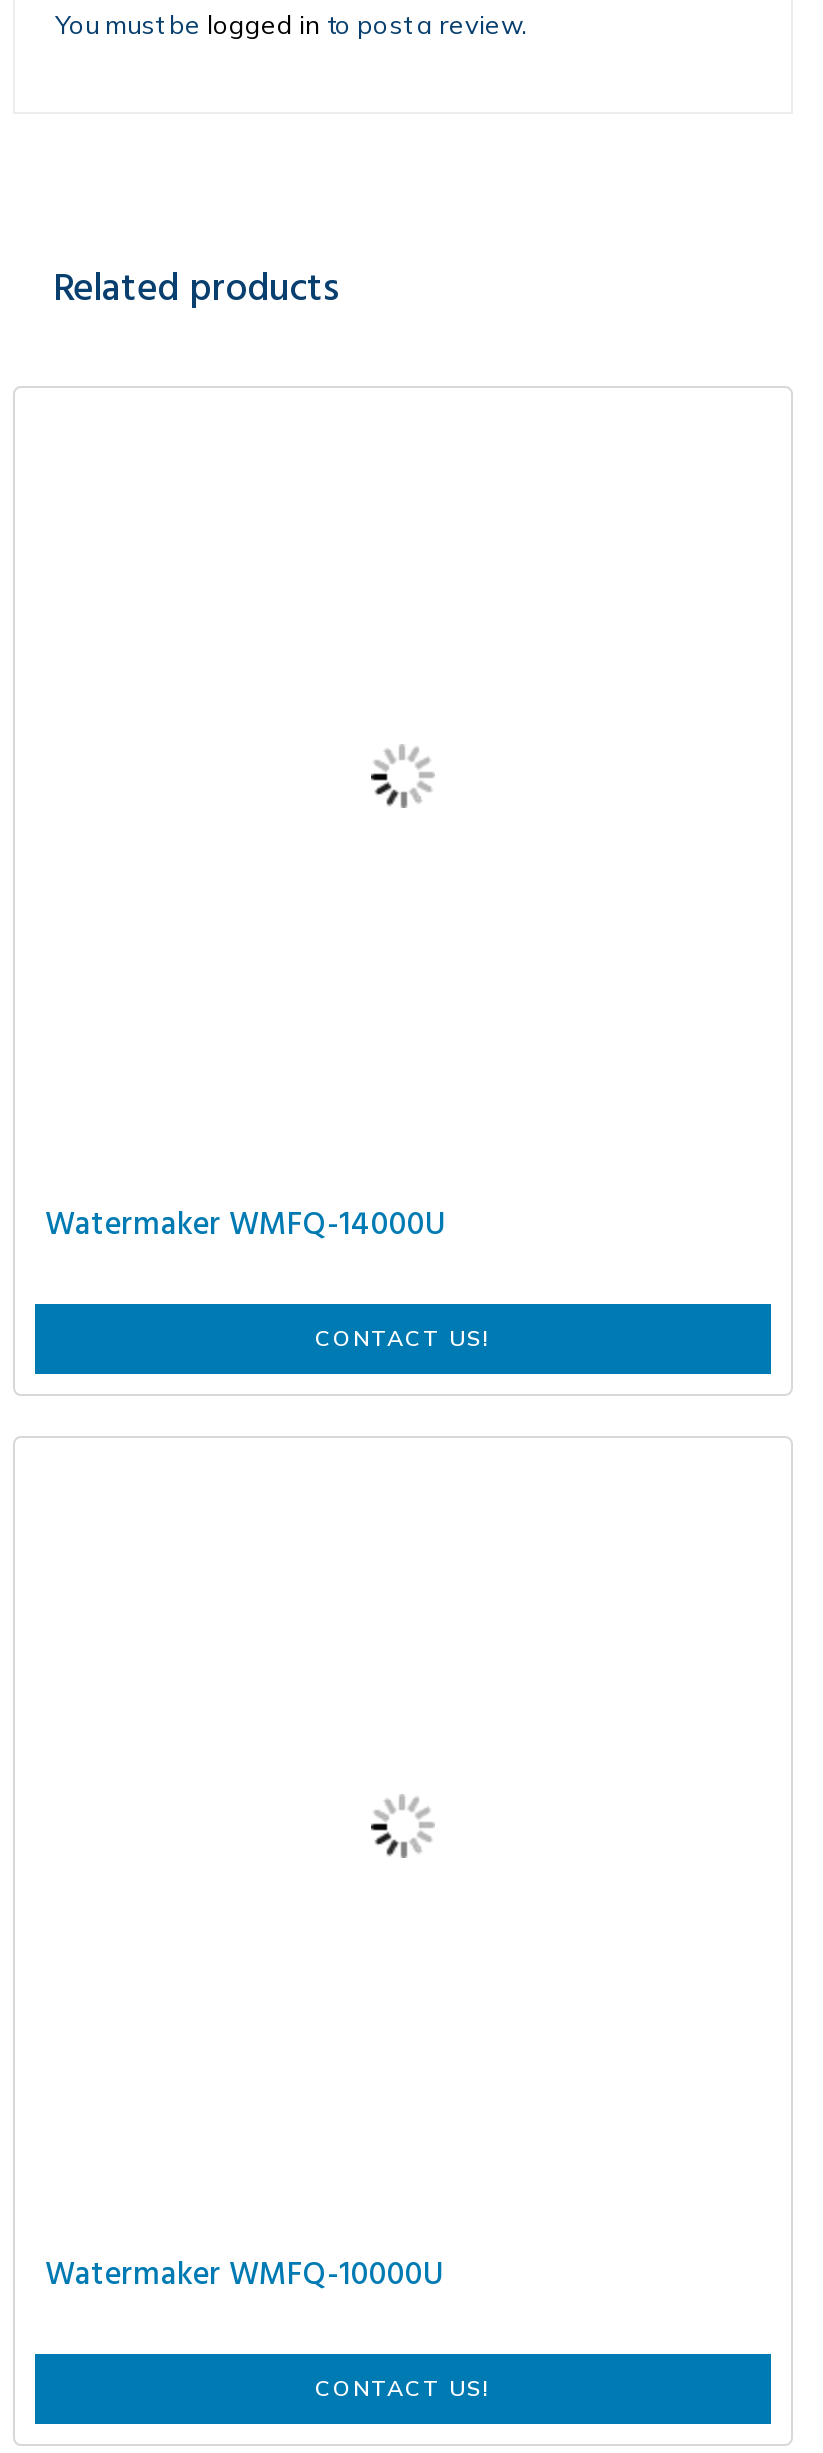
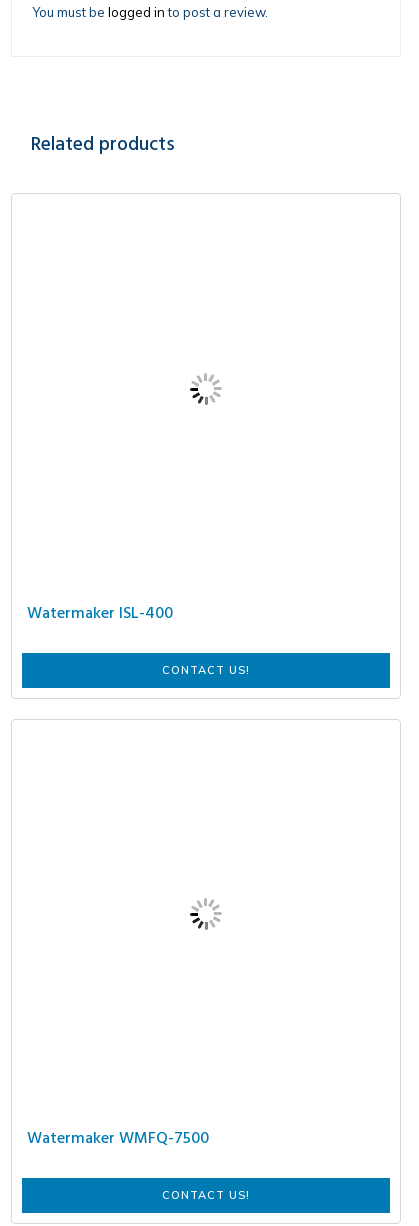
- Watermaker WMFQ-14000U
+ Watermaker ISL-400

- Watermaker WMFQ-10000U
+ Watermaker WMFQ-7500
